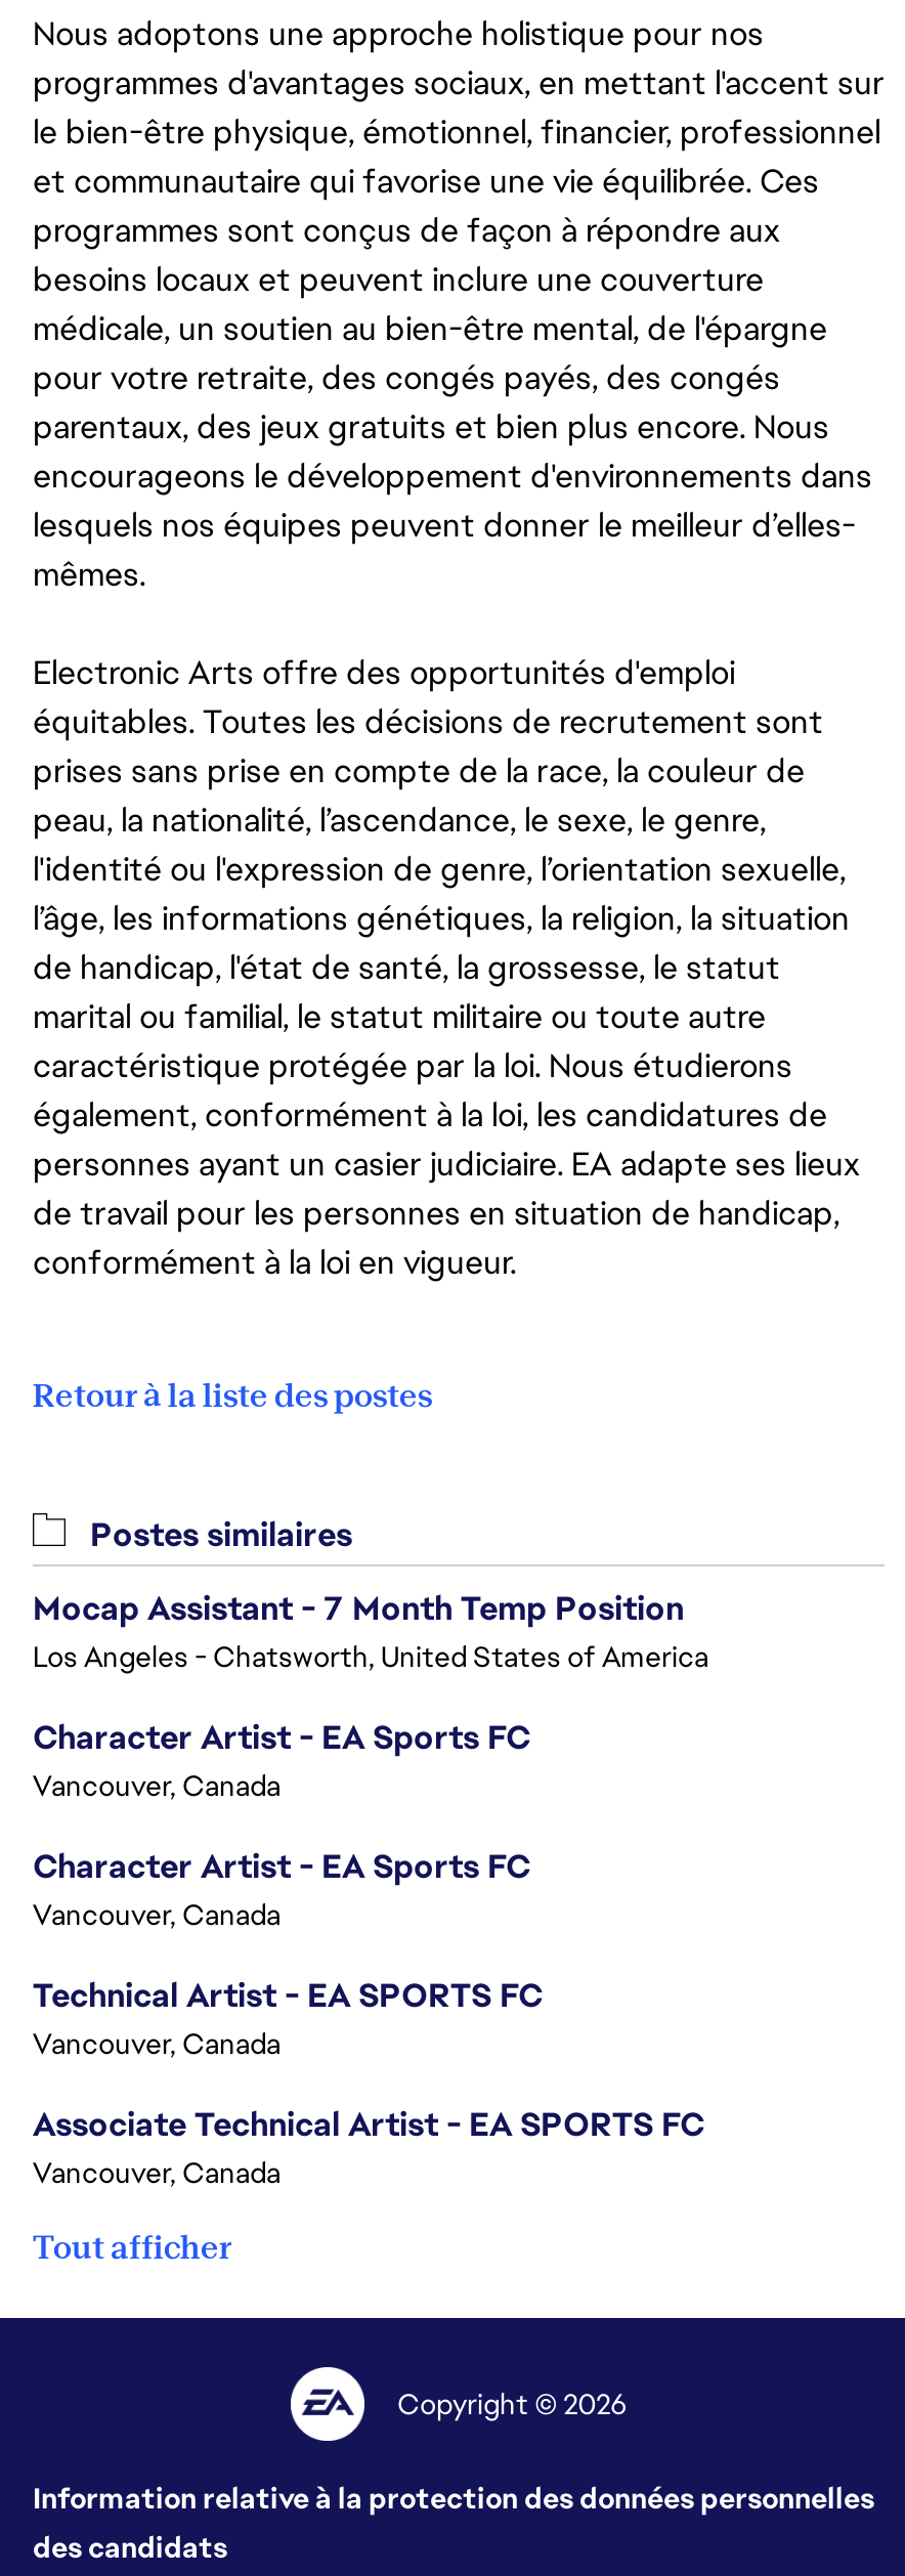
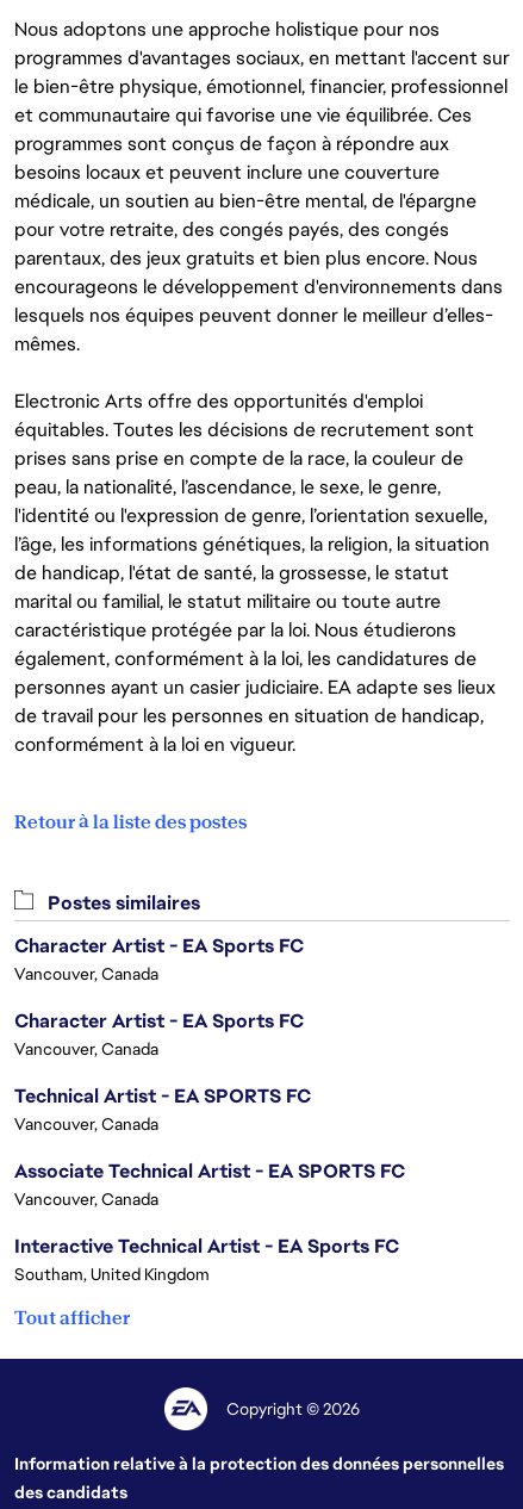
- Mocap Assistant - 7 Month Temp Position
- Los Angeles - Chatsworth, United States of America

moved up: Character Artist - EA Sports FC | Vancouver, Canada | Character Artist - EA Sports FC | Vancouver, Canada | Technical Artist - EA SPORTS FC | Vancouver, Canada | Associate Technical Artist - EA SPORTS FC | Vancouver, Canada

+ Interactive Technical Artist - EA Sports FC
+ Southam, United Kingdom
